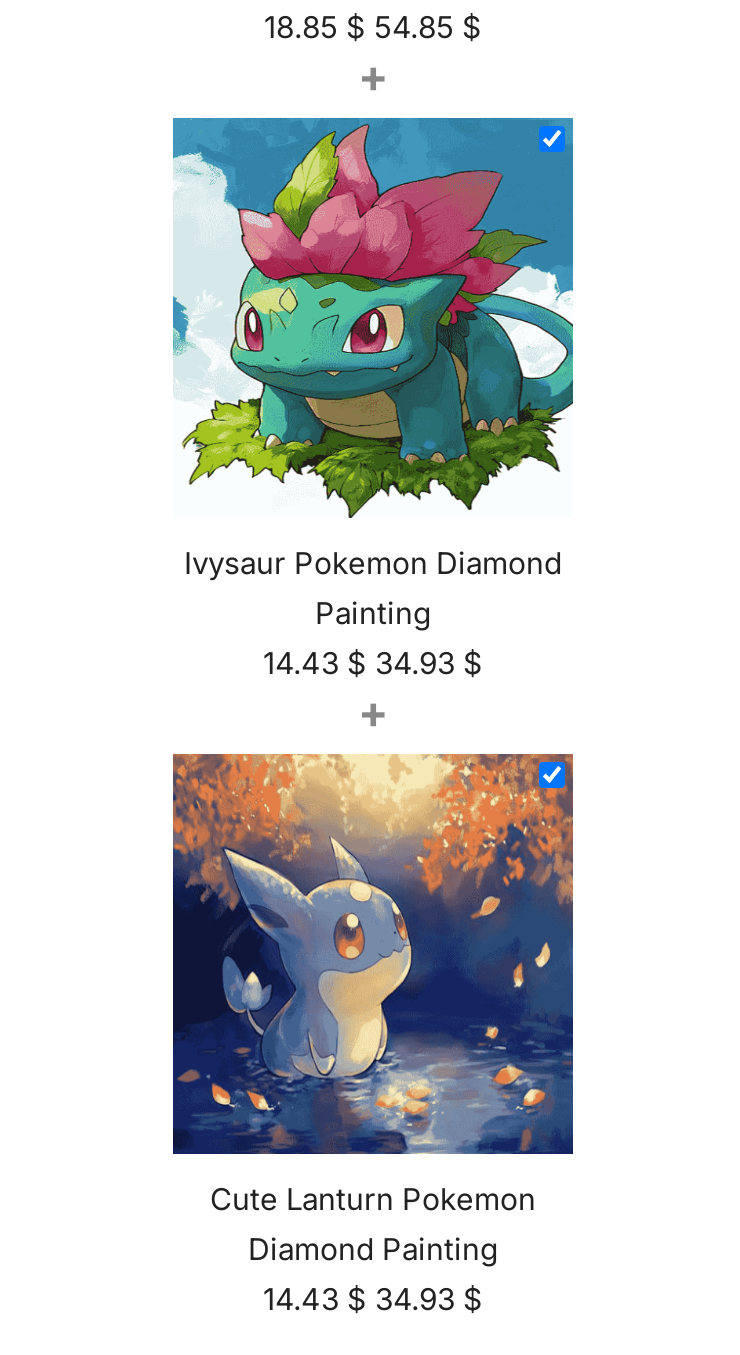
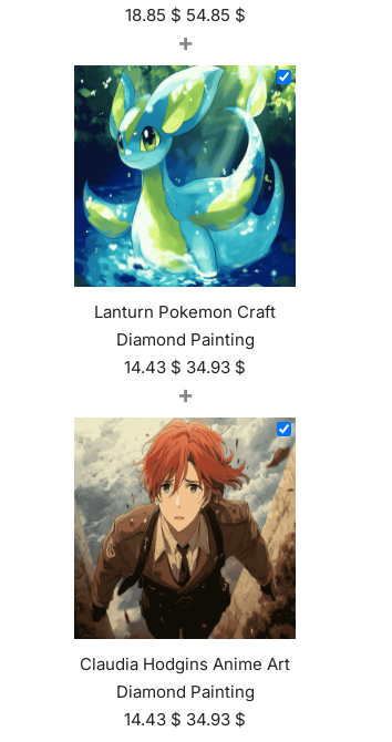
- [image]
- Ivysaur Pokemon Diamond
- Painting
+ [image]
+ Lanturn Pokemon Craft
+ Diamond Painting

- [image]
- Cute Lanturn Pokemon
+ [image]
+ Claudia Hodgins Anime Art
